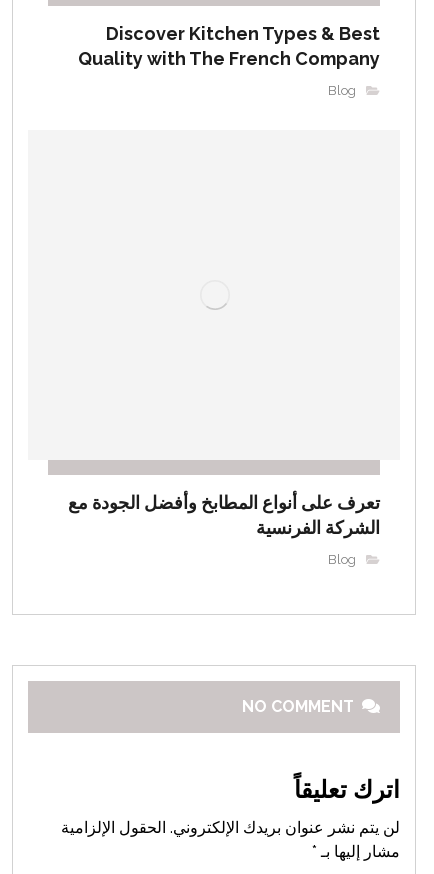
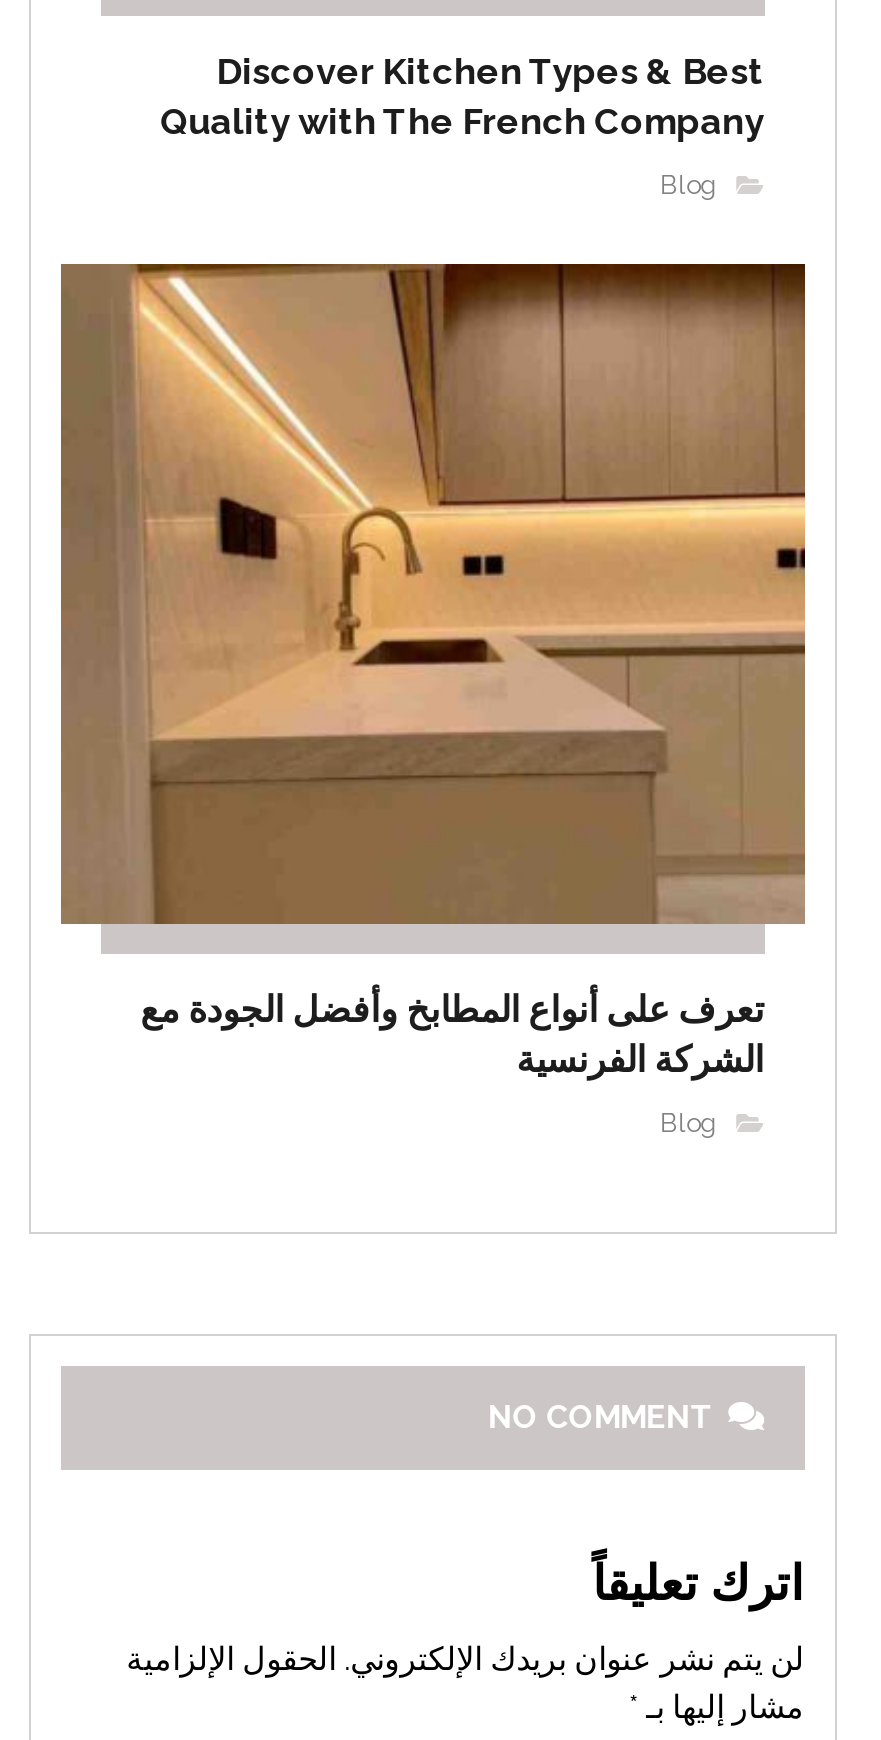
+ [image]
